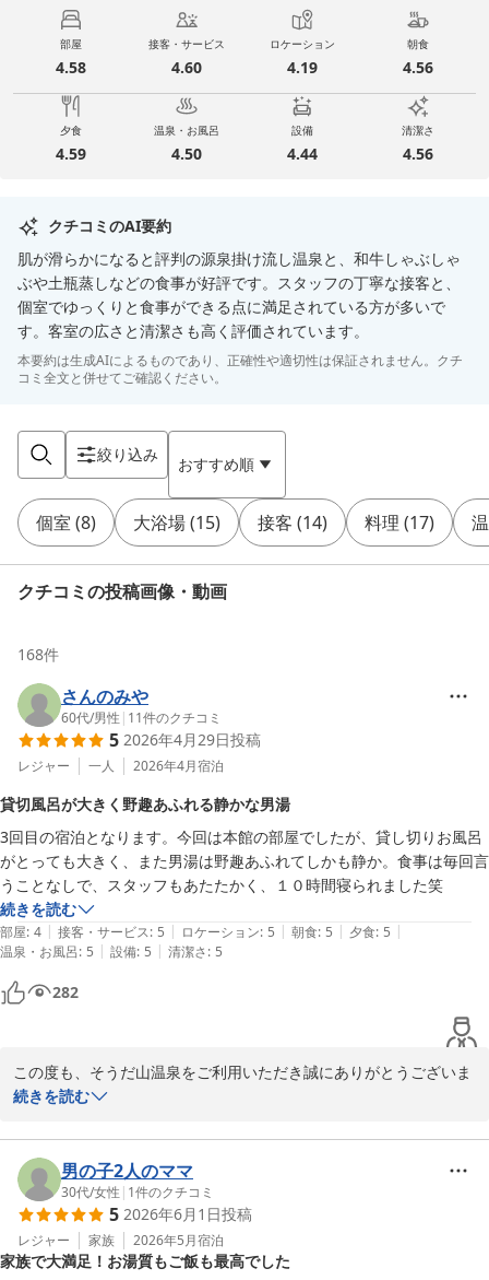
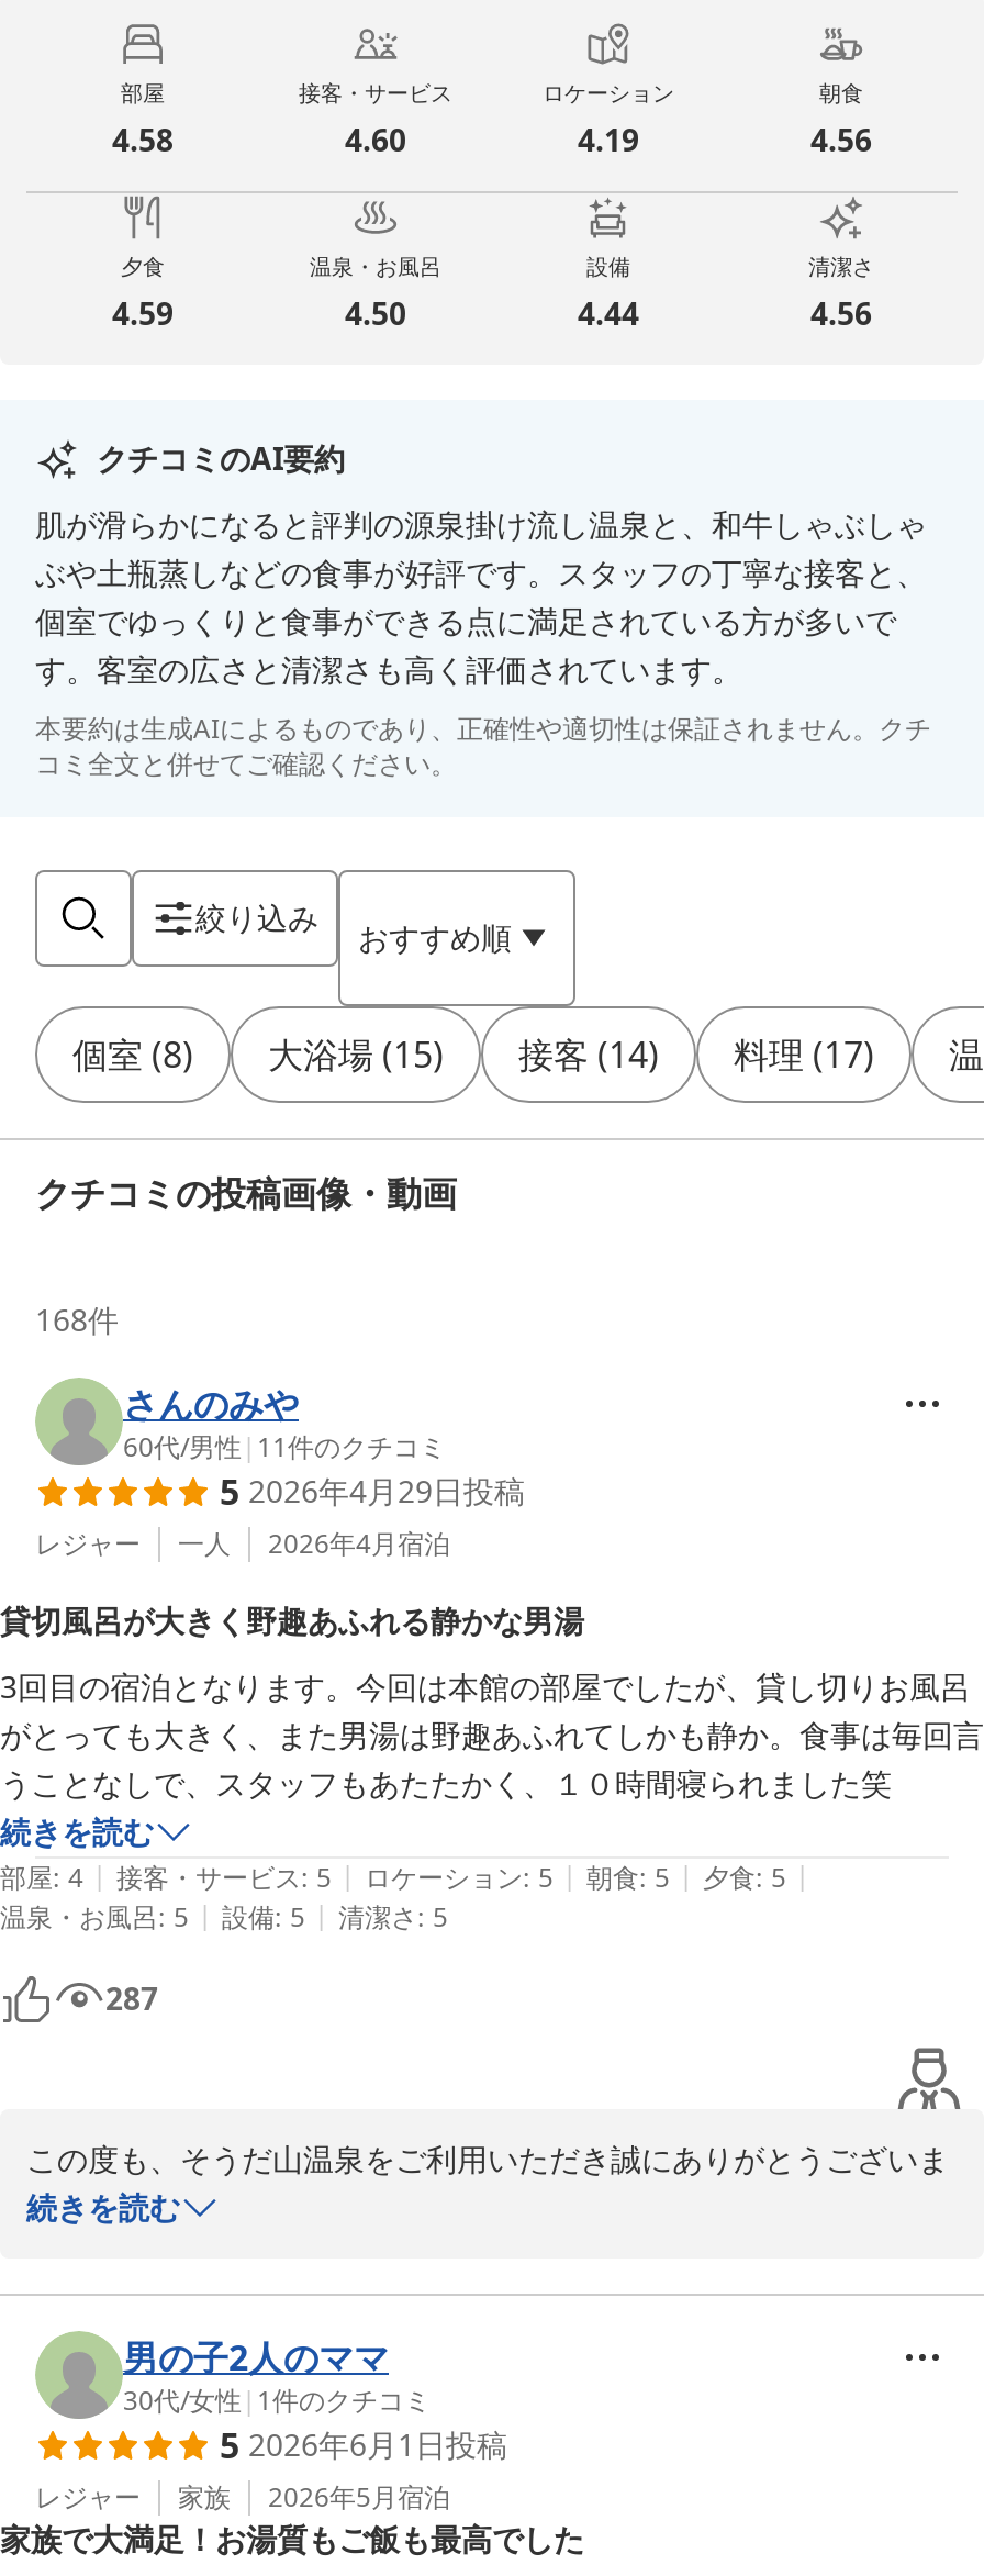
- 282
+ 287
